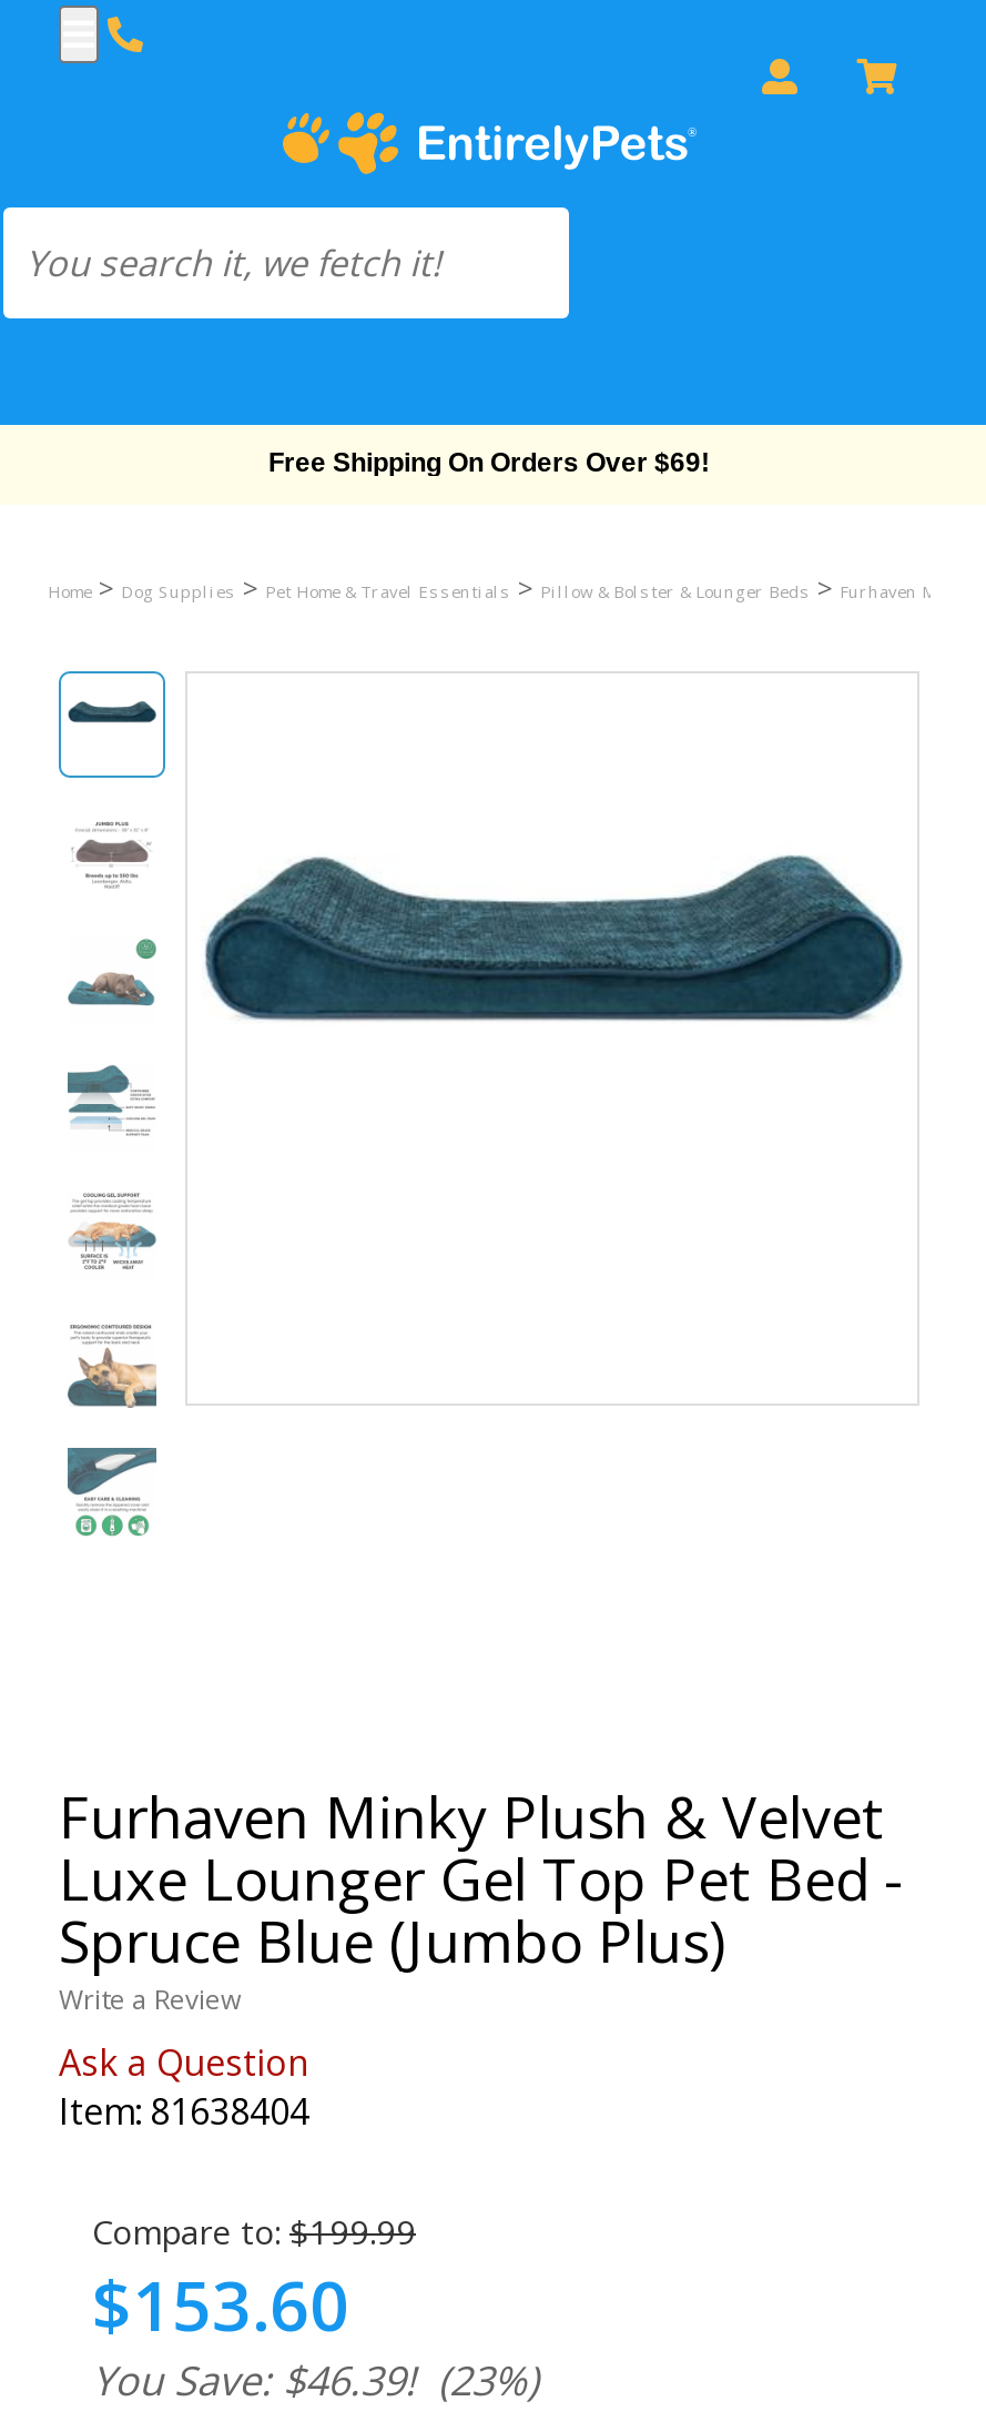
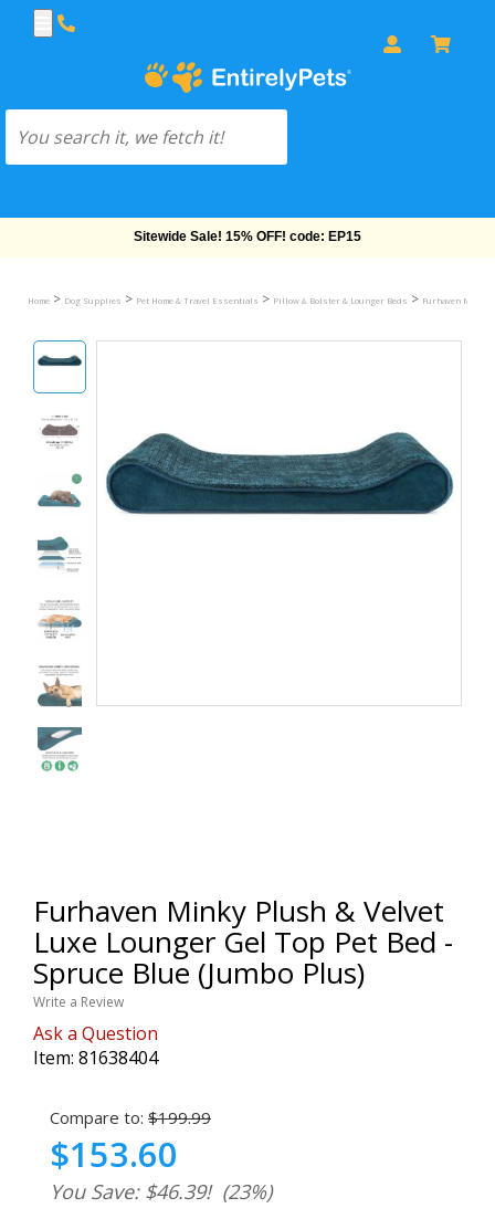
- Free Shipping On Orders Over $69!
+ Sitewide Sale! 15% OFF! code: EP15
